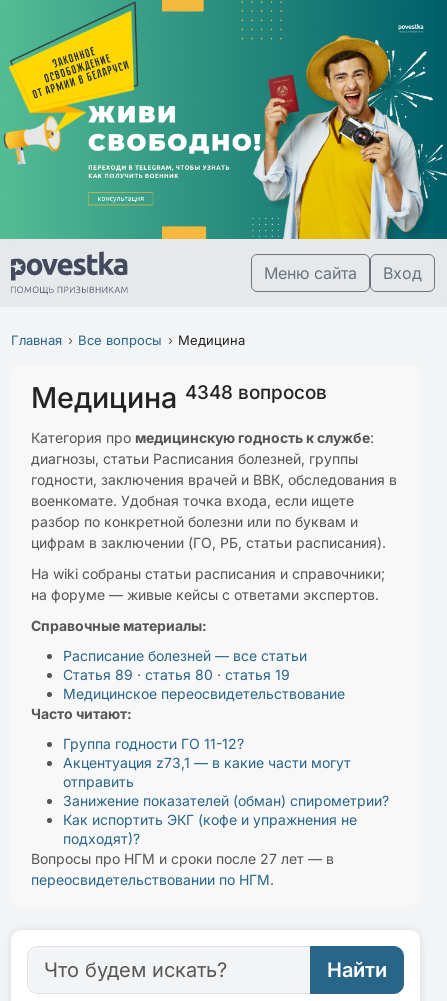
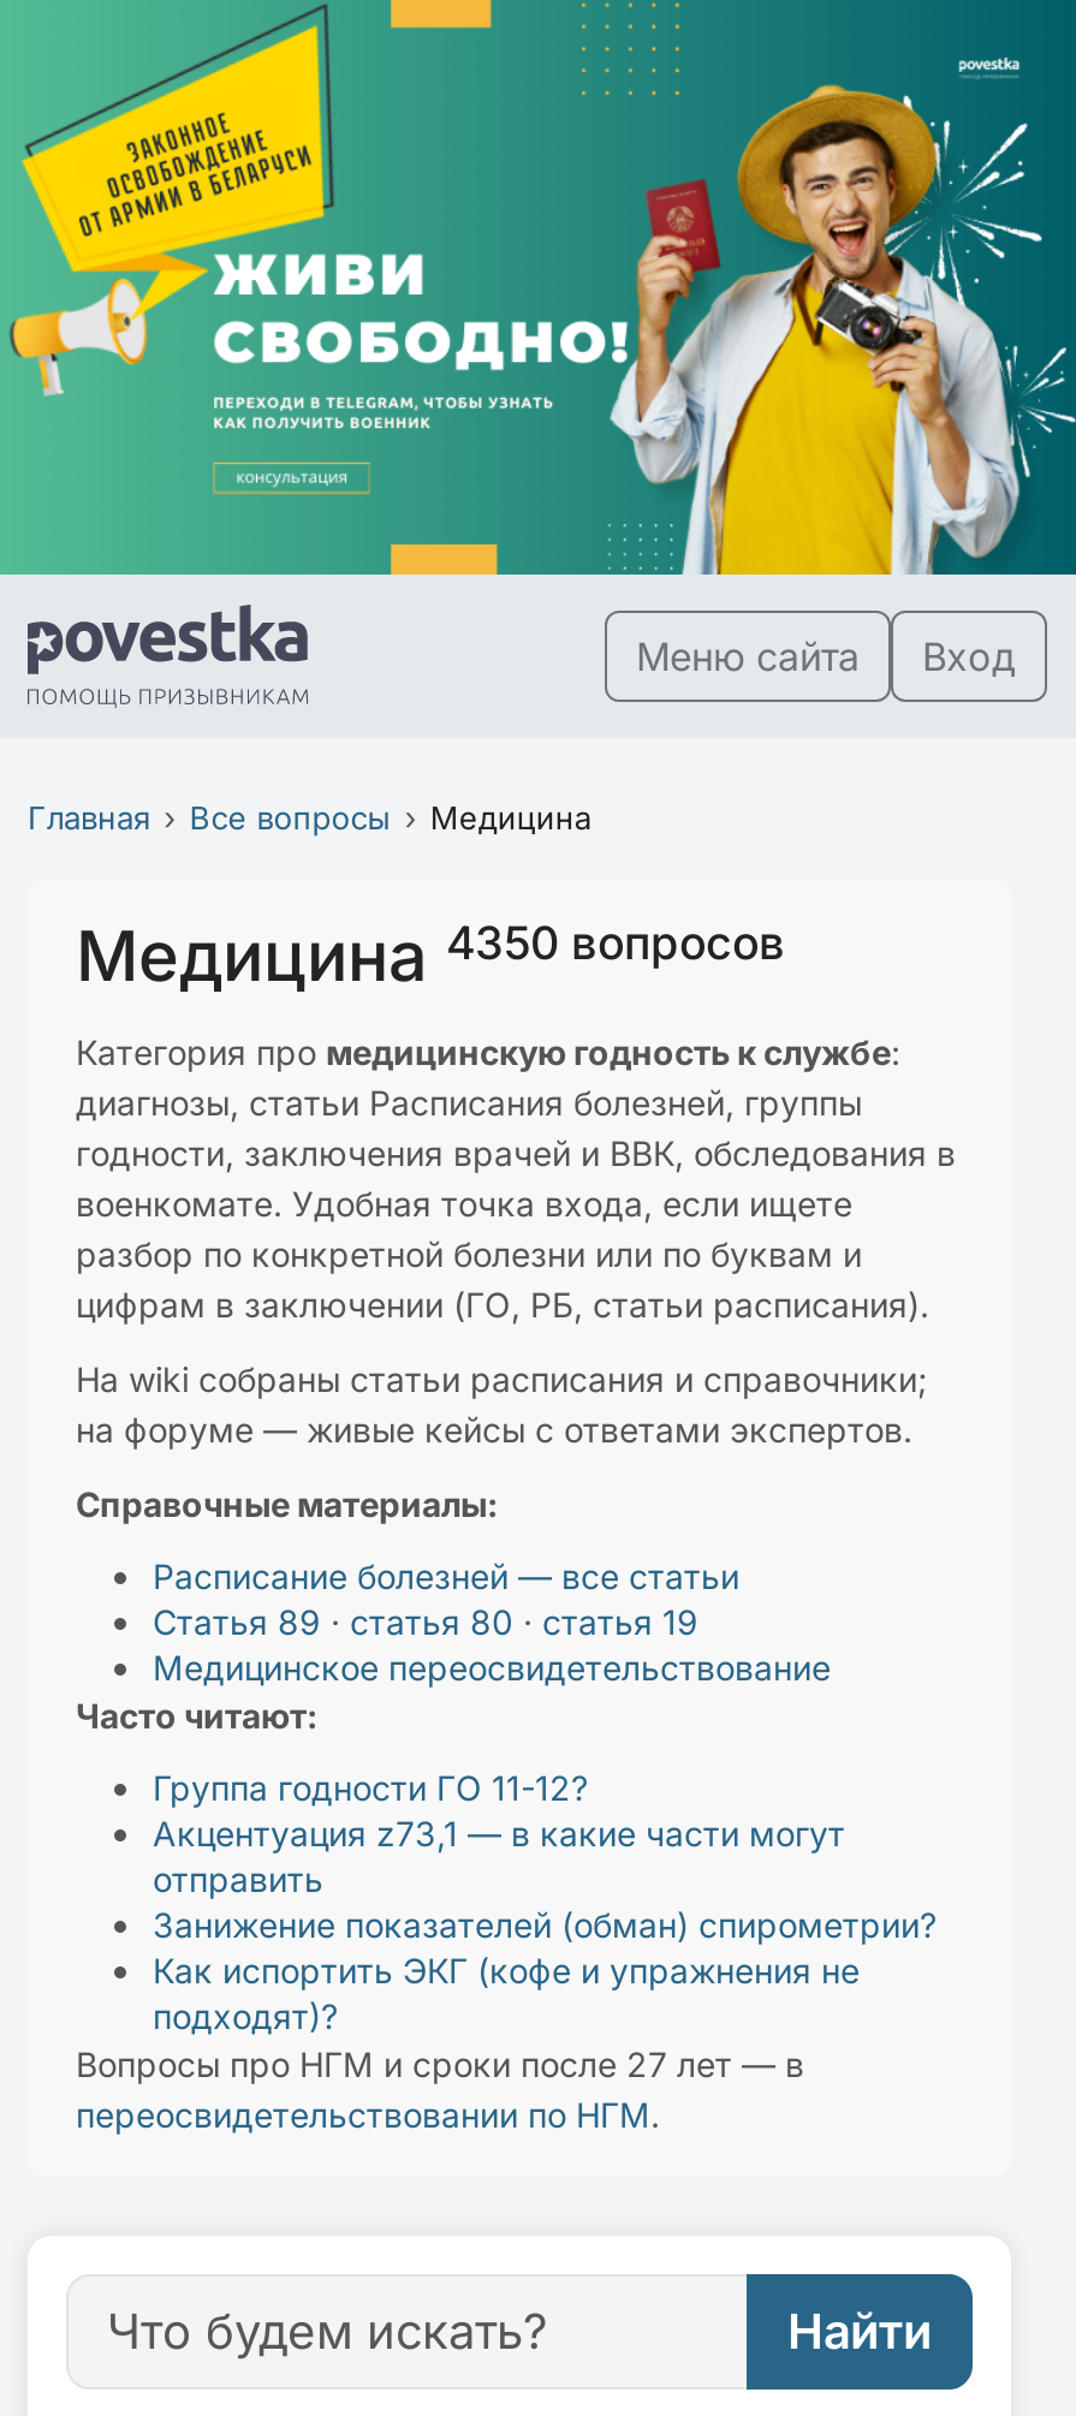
- Медицина 4348 вопросов
+ Медицина 4350 вопросов
